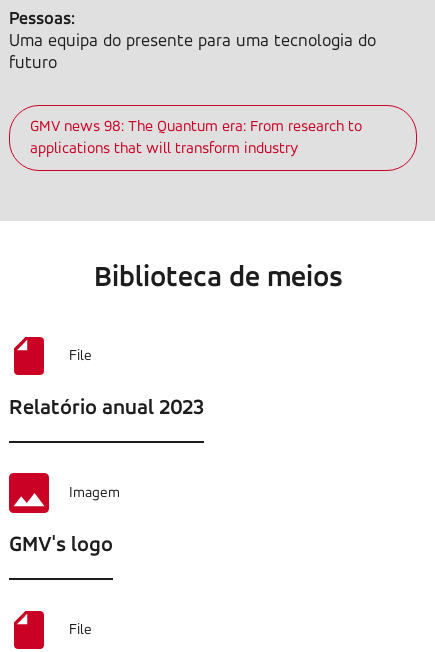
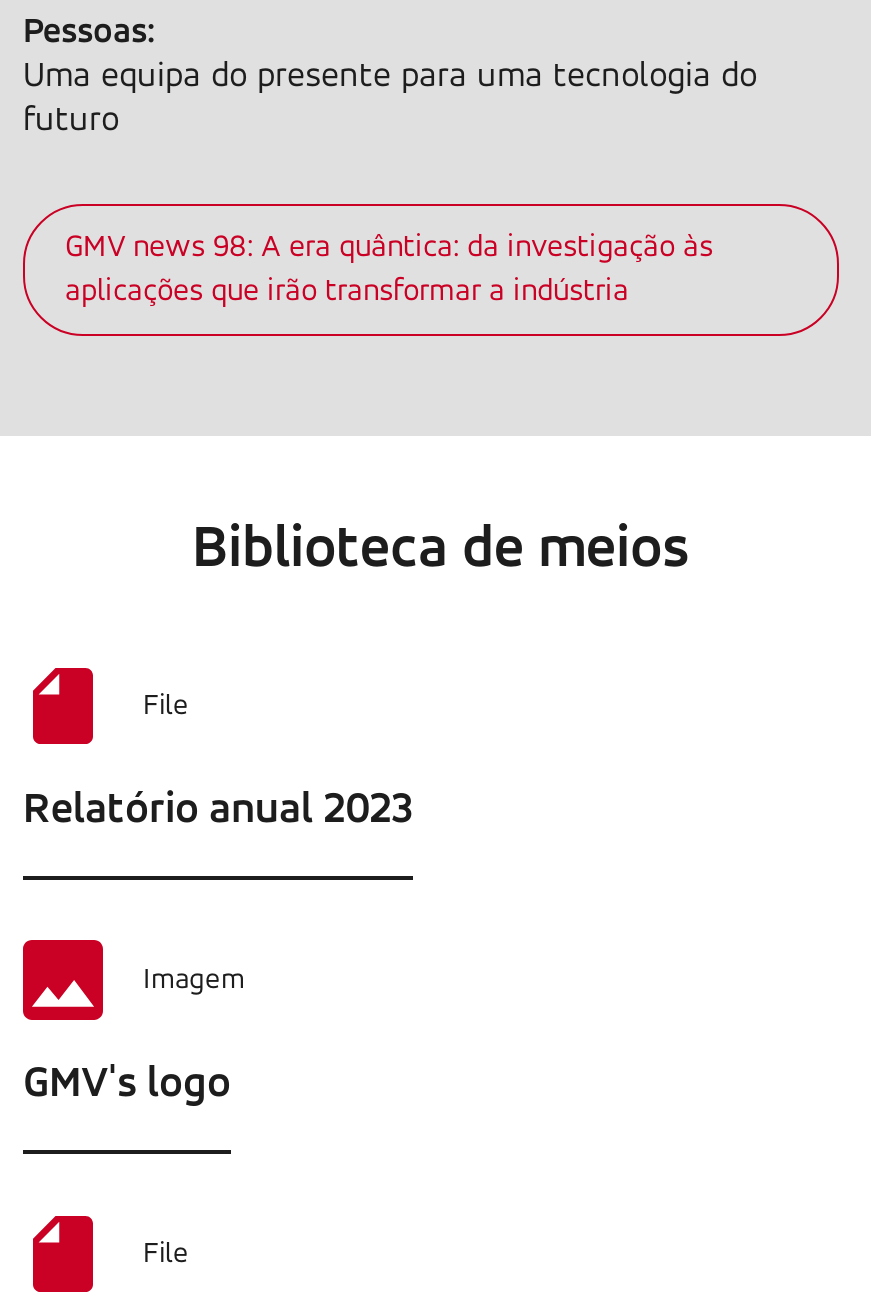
- GMV news 98: The Quantum era: From research to
- applications that will transform industry
+ GMV news 98: A era quântica: da investigação às
+ aplicações que irão transformar a indústria
